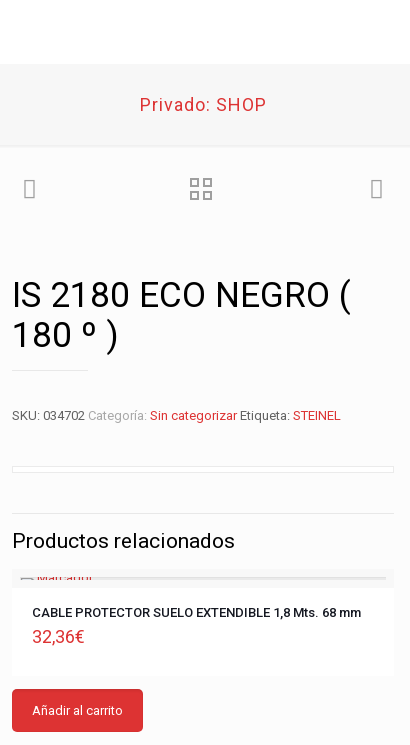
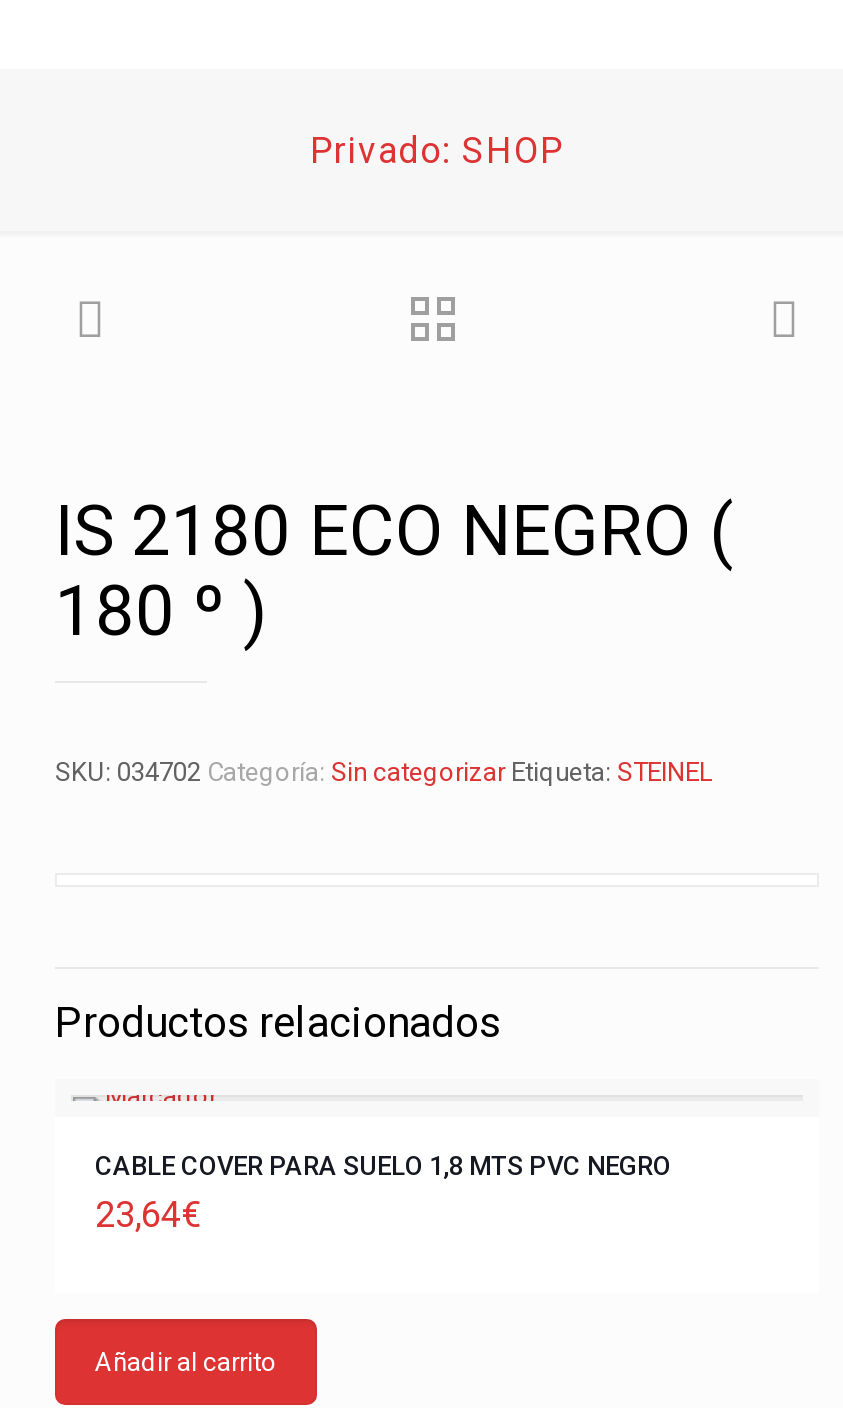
- CABLE PROTECTOR SUELO EXTENDIBLE 1,8 Mts. 68 mm
+ CABLE COVER PARA SUELO 1,8 MTS PVC NEGRO

- 32,36€
+ 23,64€
